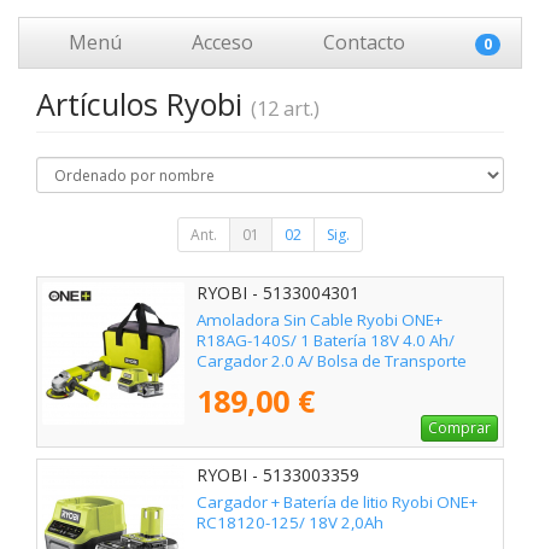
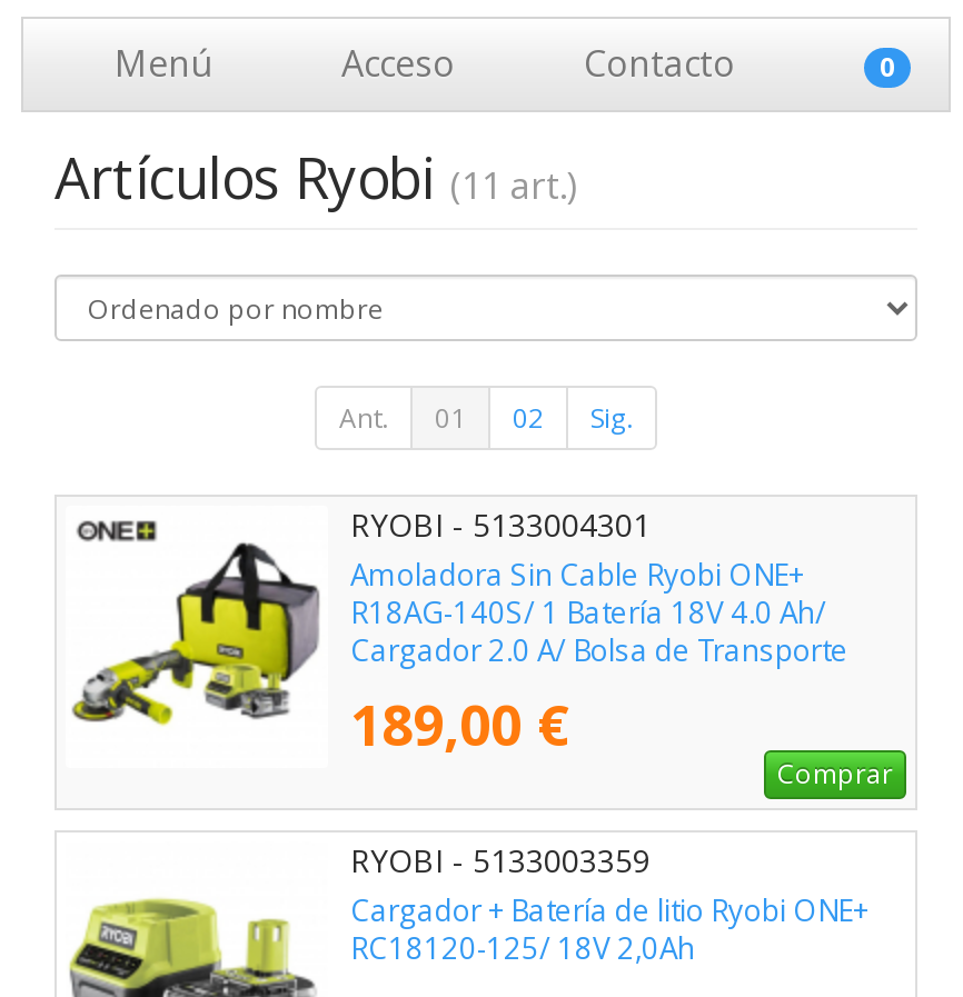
- Artículos Ryobi (12 art.)
+ Artículos Ryobi (11 art.)
